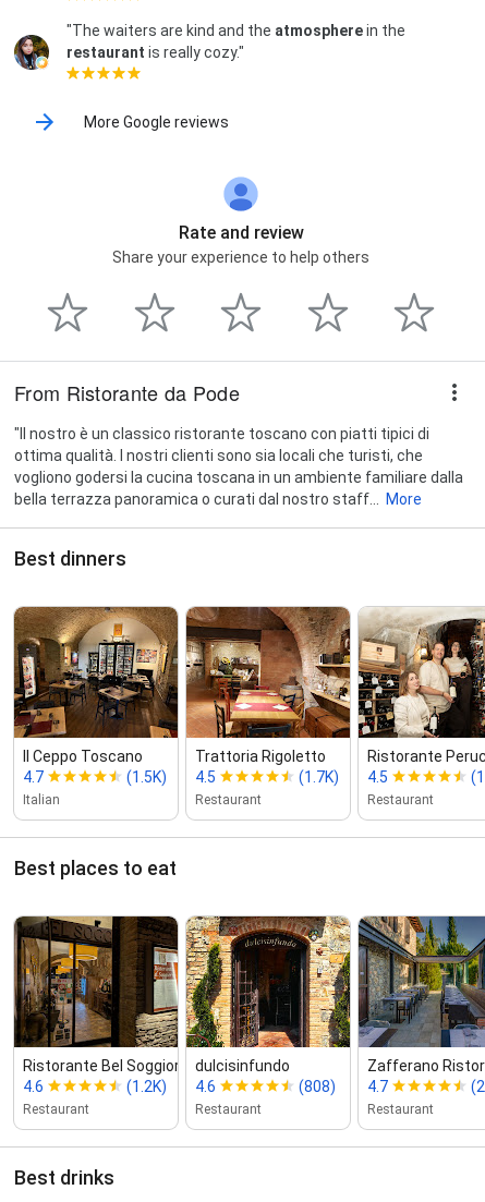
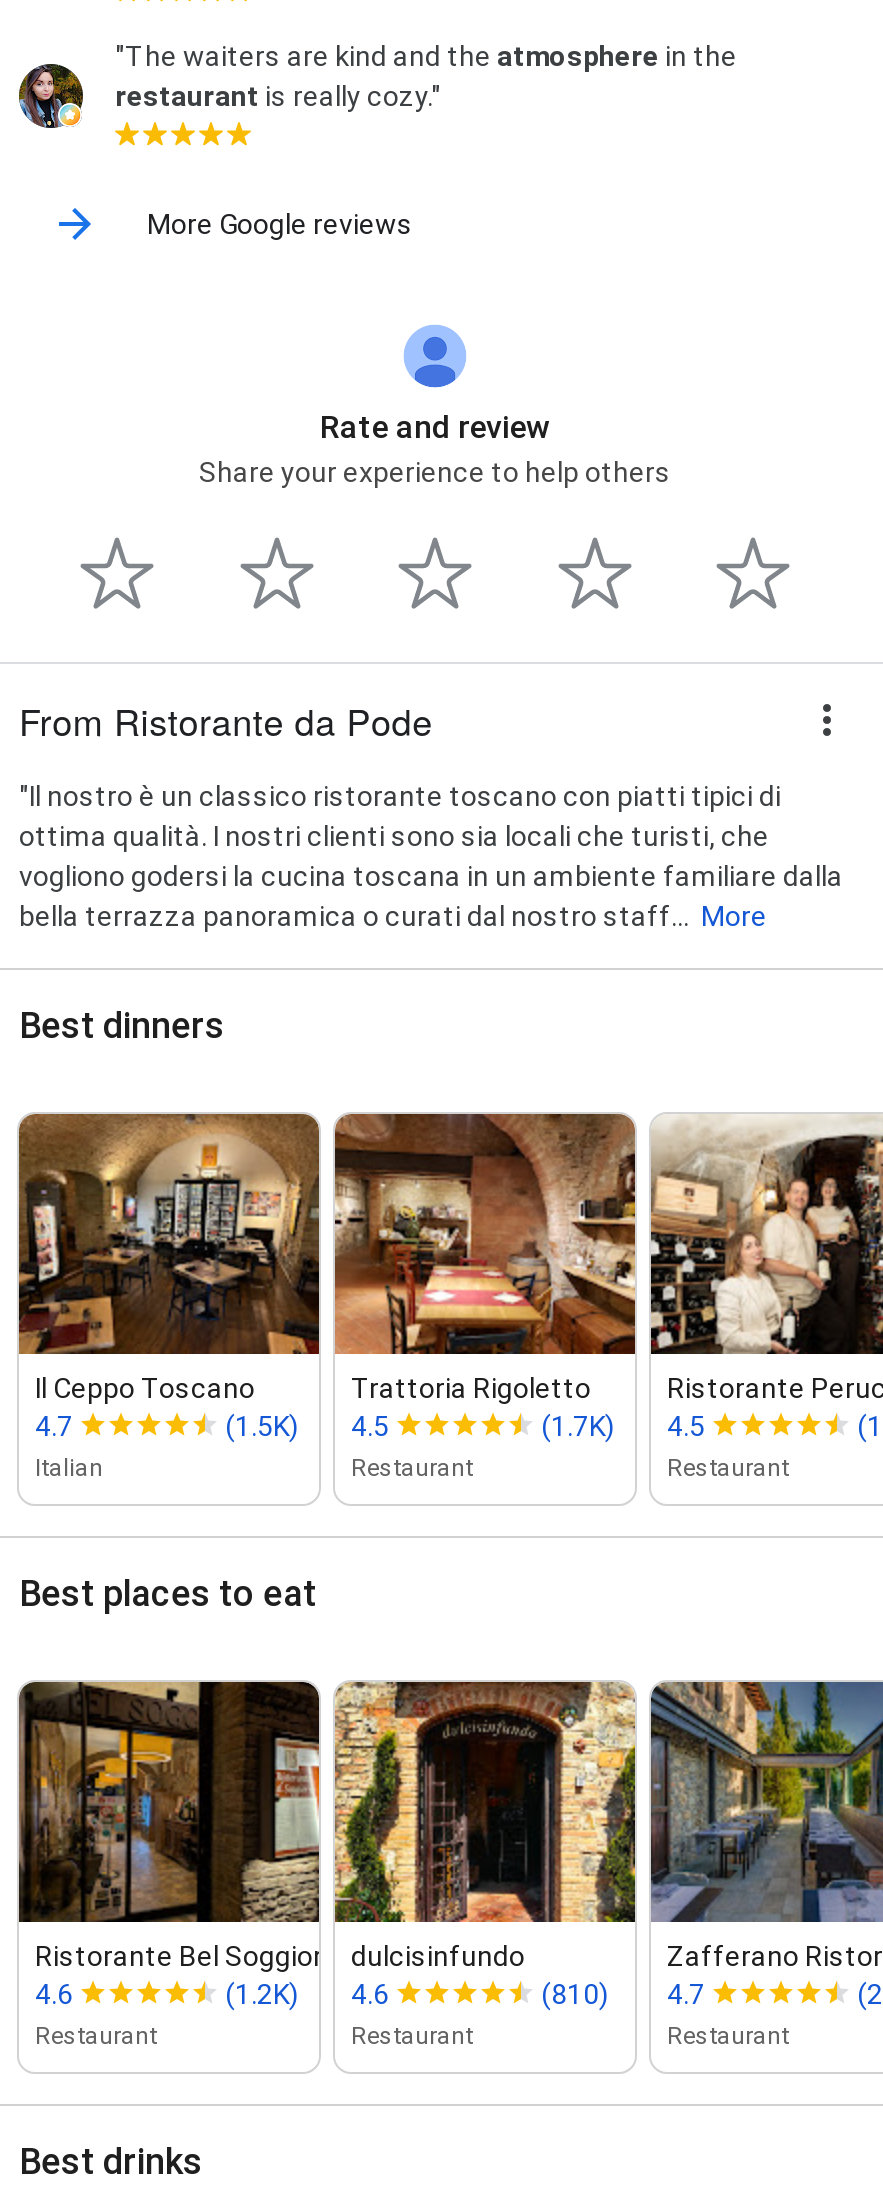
- (808) 4.7
+ (810) 4.7
